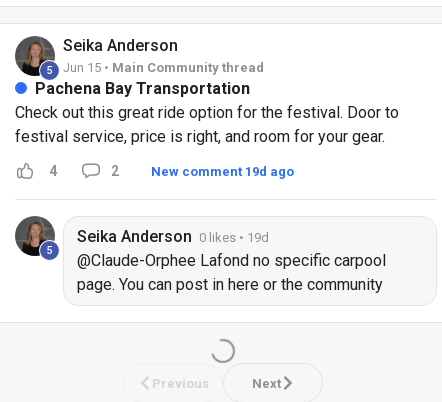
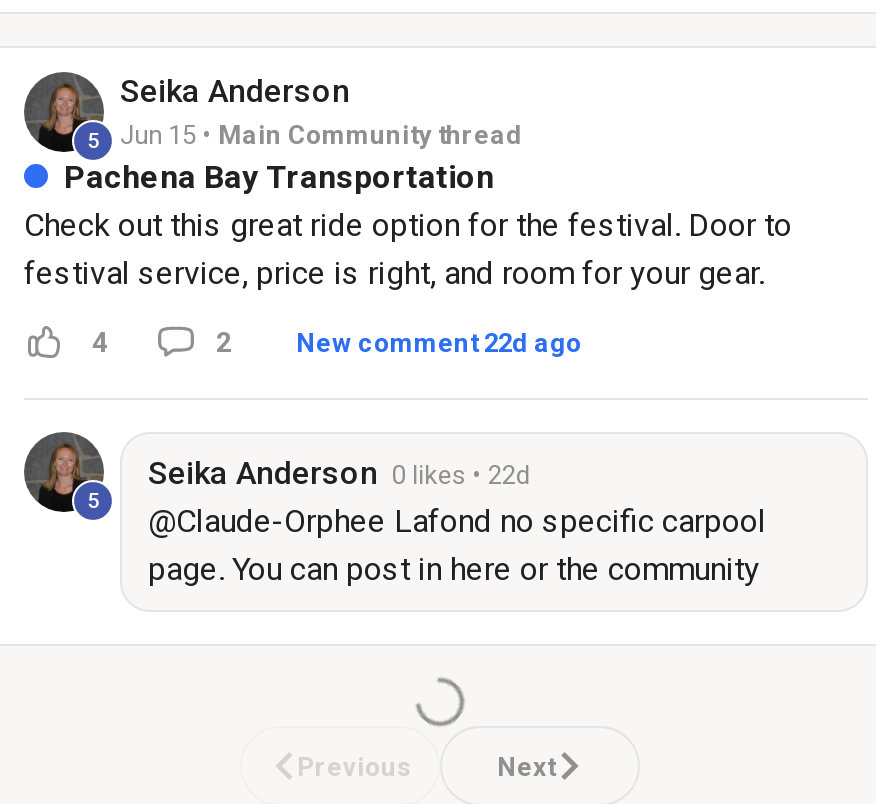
- New comment 19d ago
+ New comment 22d ago

- Seika Anderson 0 likes • 19d
+ Seika Anderson 0 likes • 22d
